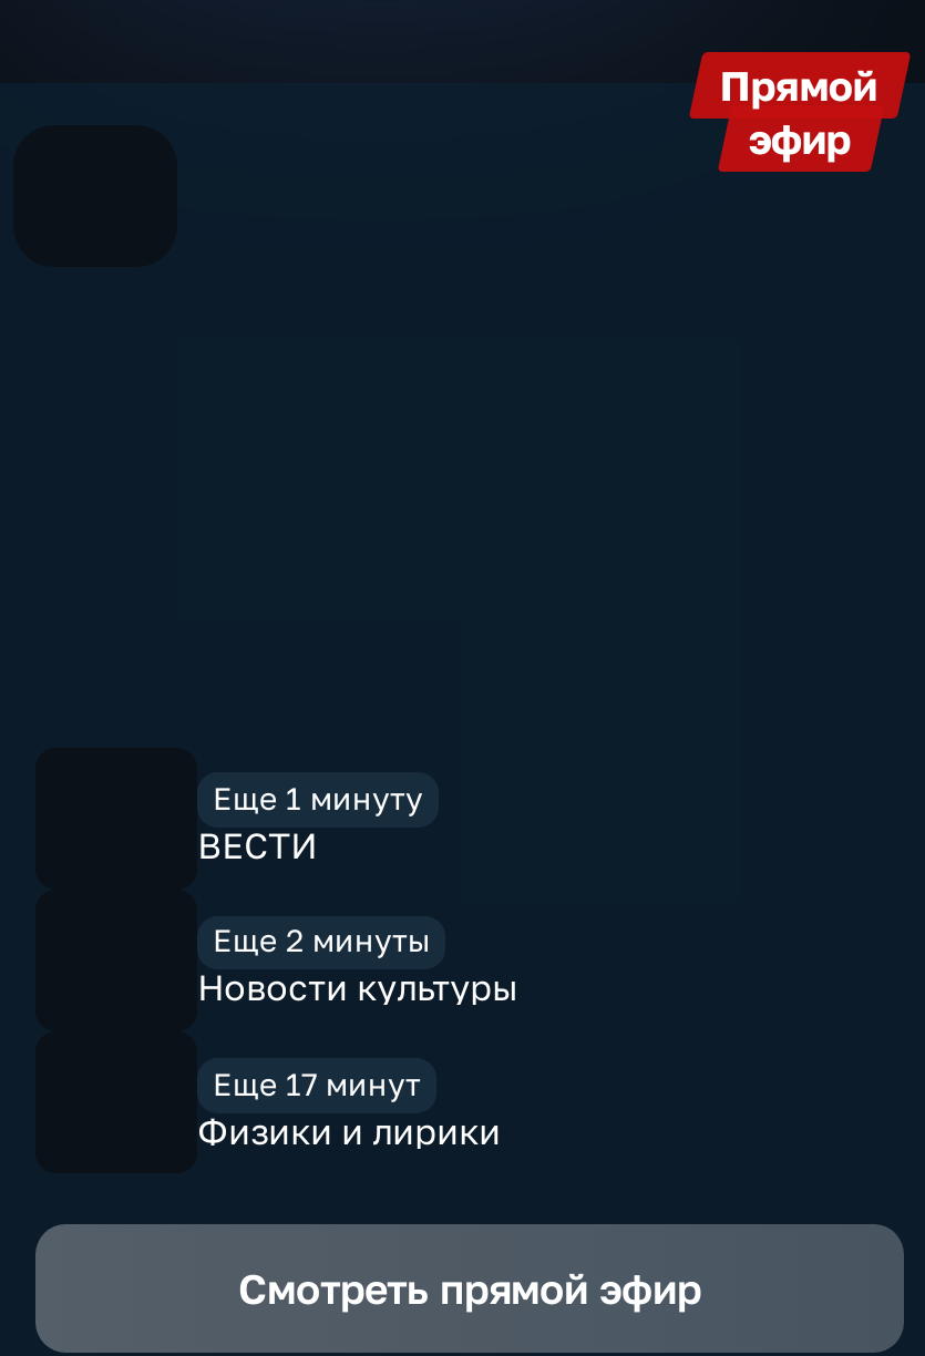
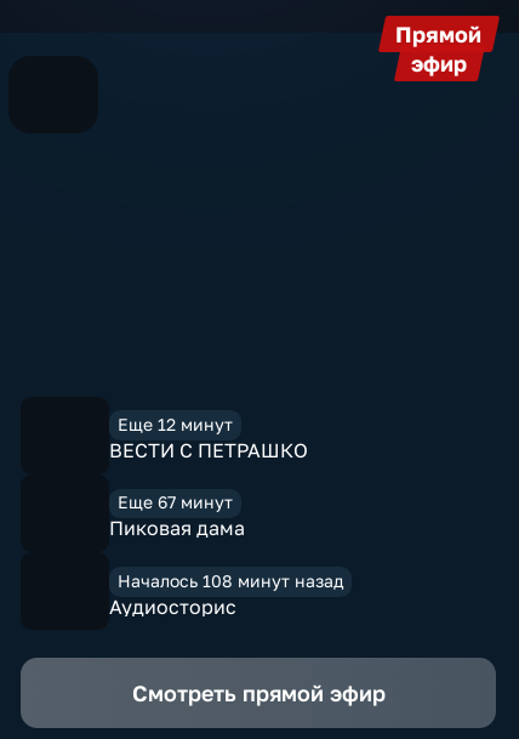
- Еще 1 минуту
- ВЕСТИ
+ Еще 12 минут
+ ВЕСТИ С ПЕТРАШКО

- Еще 2 минуты
- Новости культуры
+ Еще 67 минут
+ Пиковая дама

- Еще 17 минут
- Физики и лирики
+ Началось 108 минут назад
+ Аудиосторис
